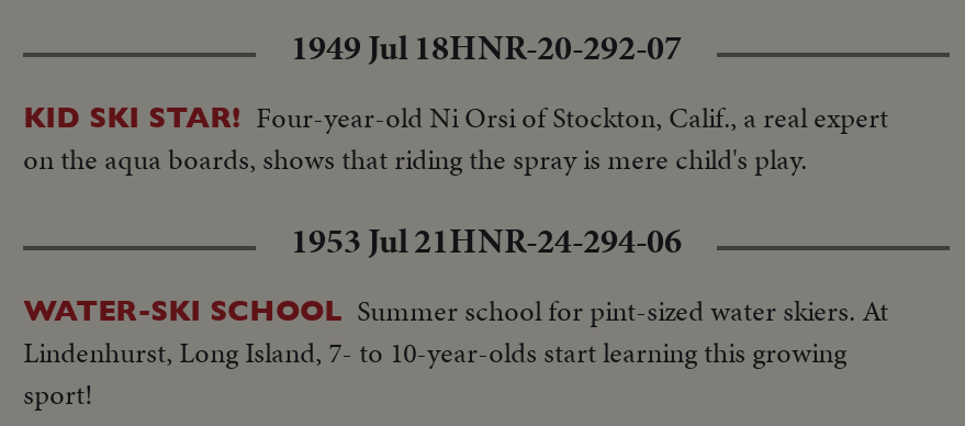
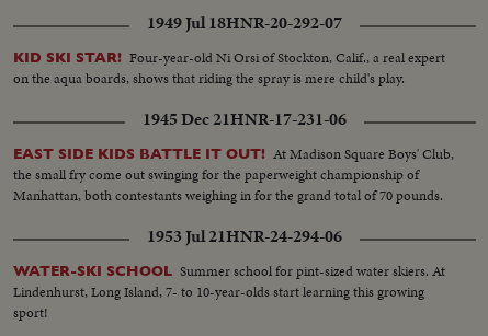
+ 1945 Dec 21HNR-17-231-06
+ EAST SIDE KIDS BATTLE IT OUT! At Madison Square Boys' Club,
+ the small fry come out swinging for the paperweight championship of
+ Manhattan, both contestants weighing in for the grand total of 70 pounds.
